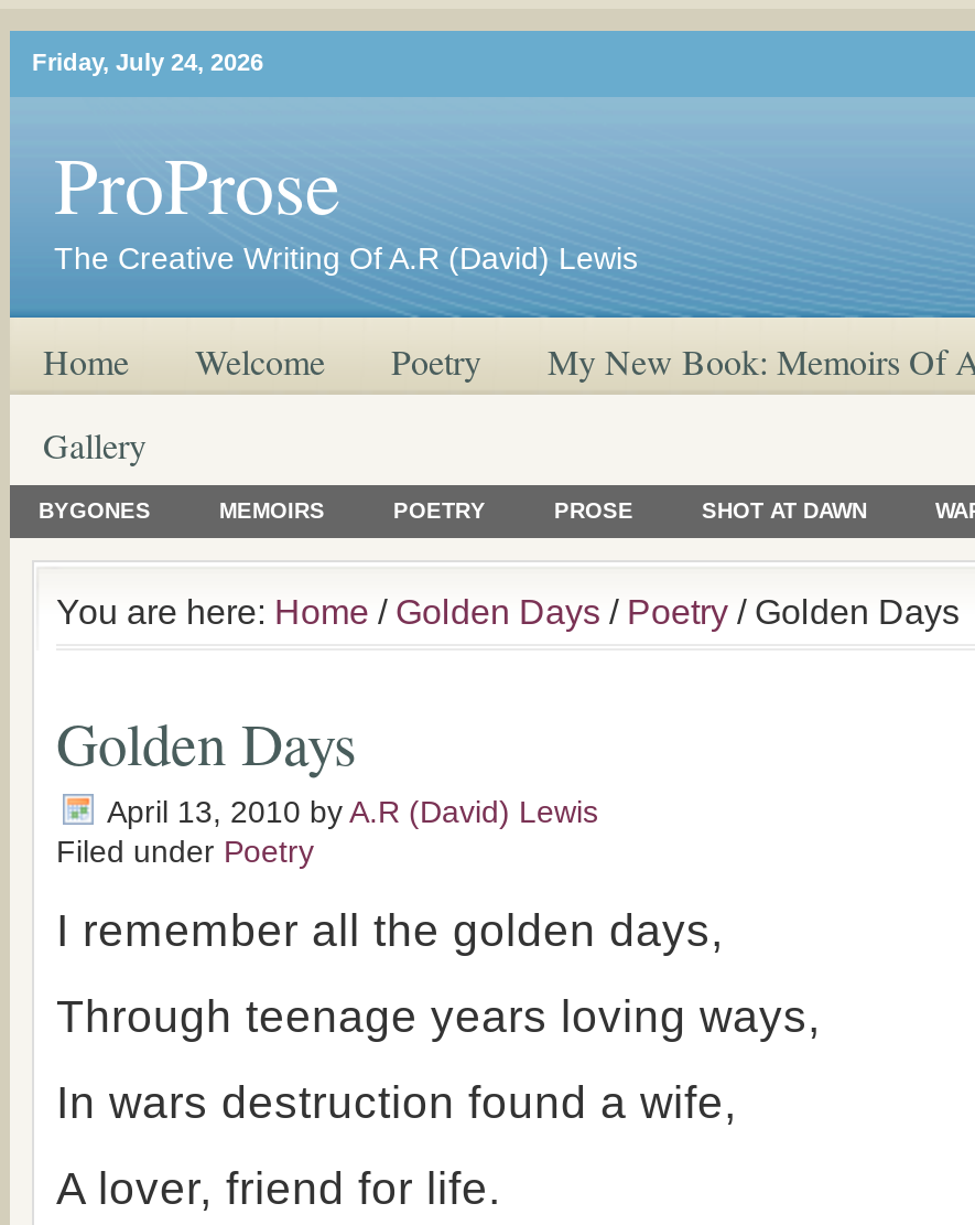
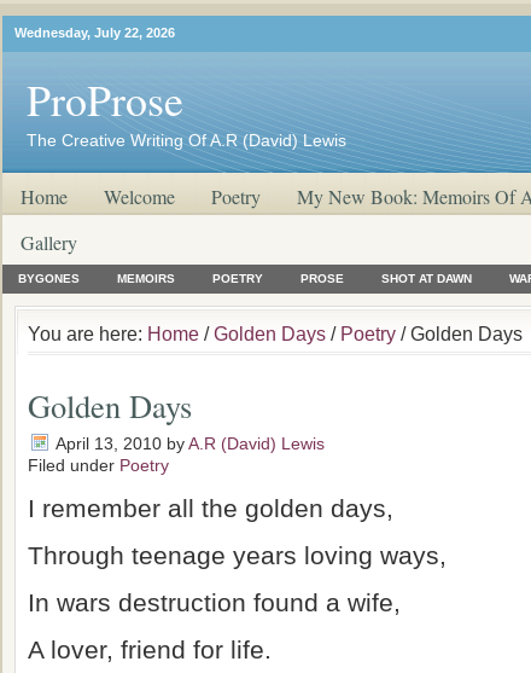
- Friday, July 24, 2026
+ Wednesday, July 22, 2026
